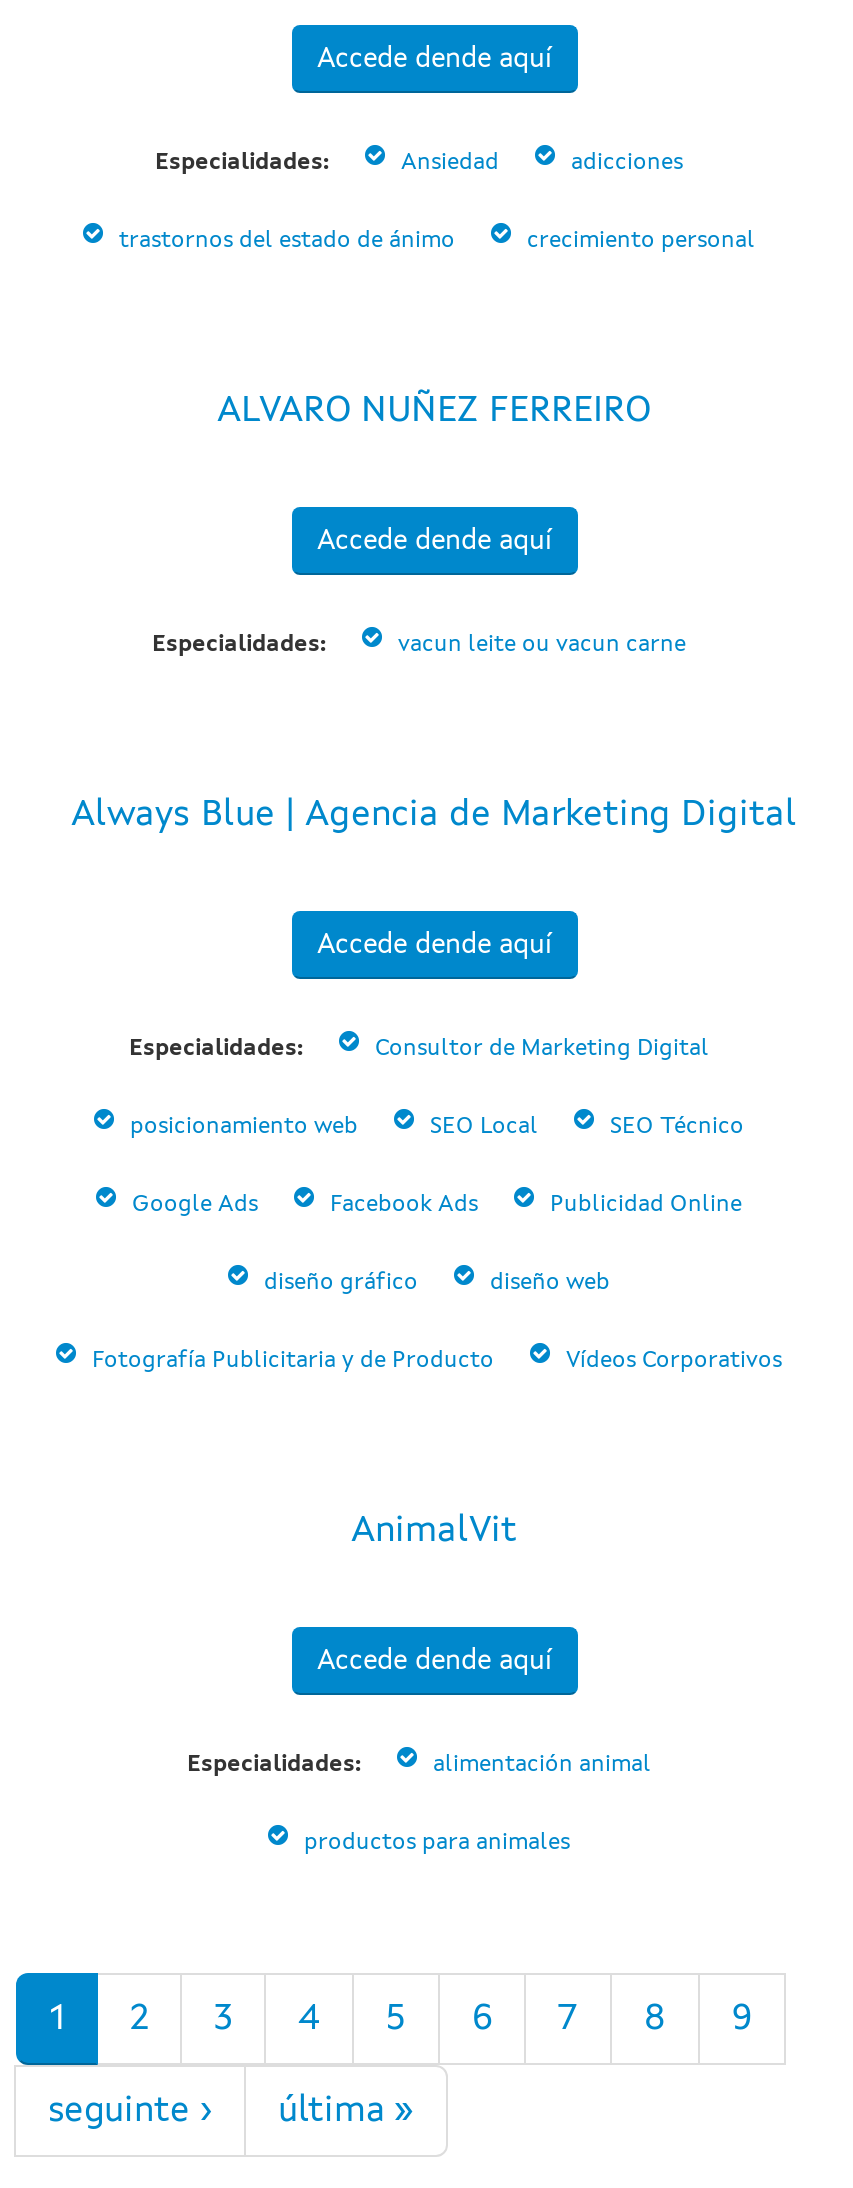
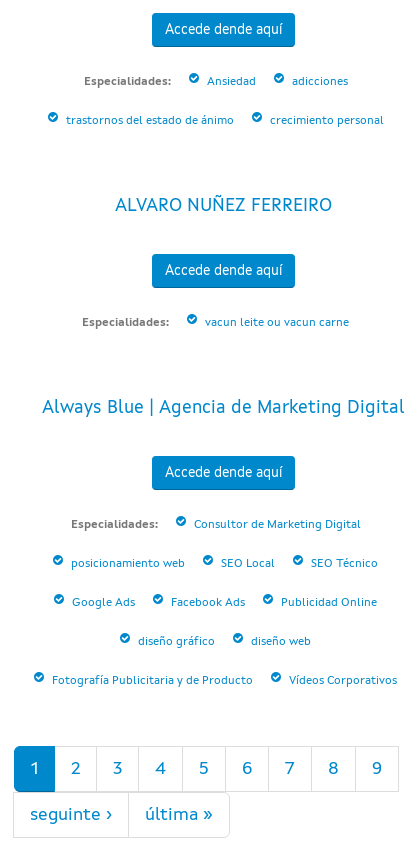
- AnimalVit

- Accede dende aquí

- Especialidades:
- alimentación animal
- productos para animales
